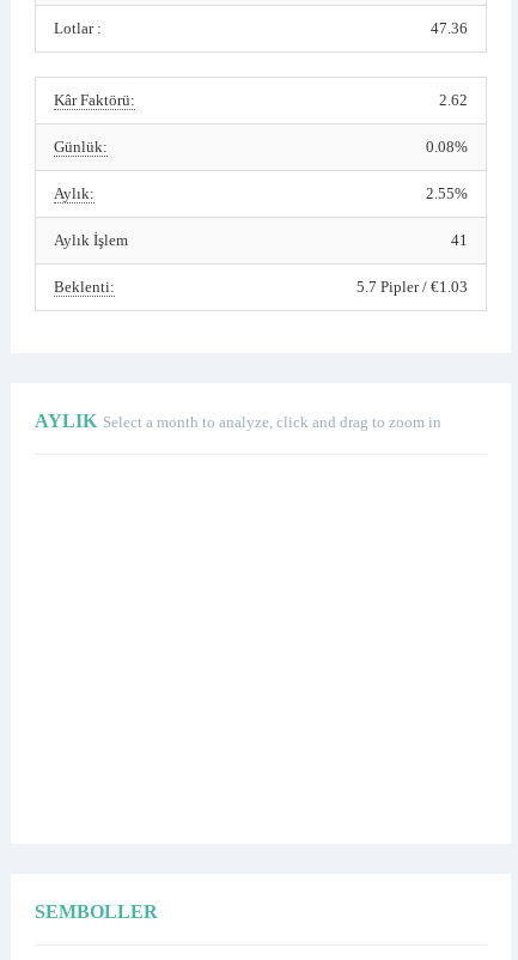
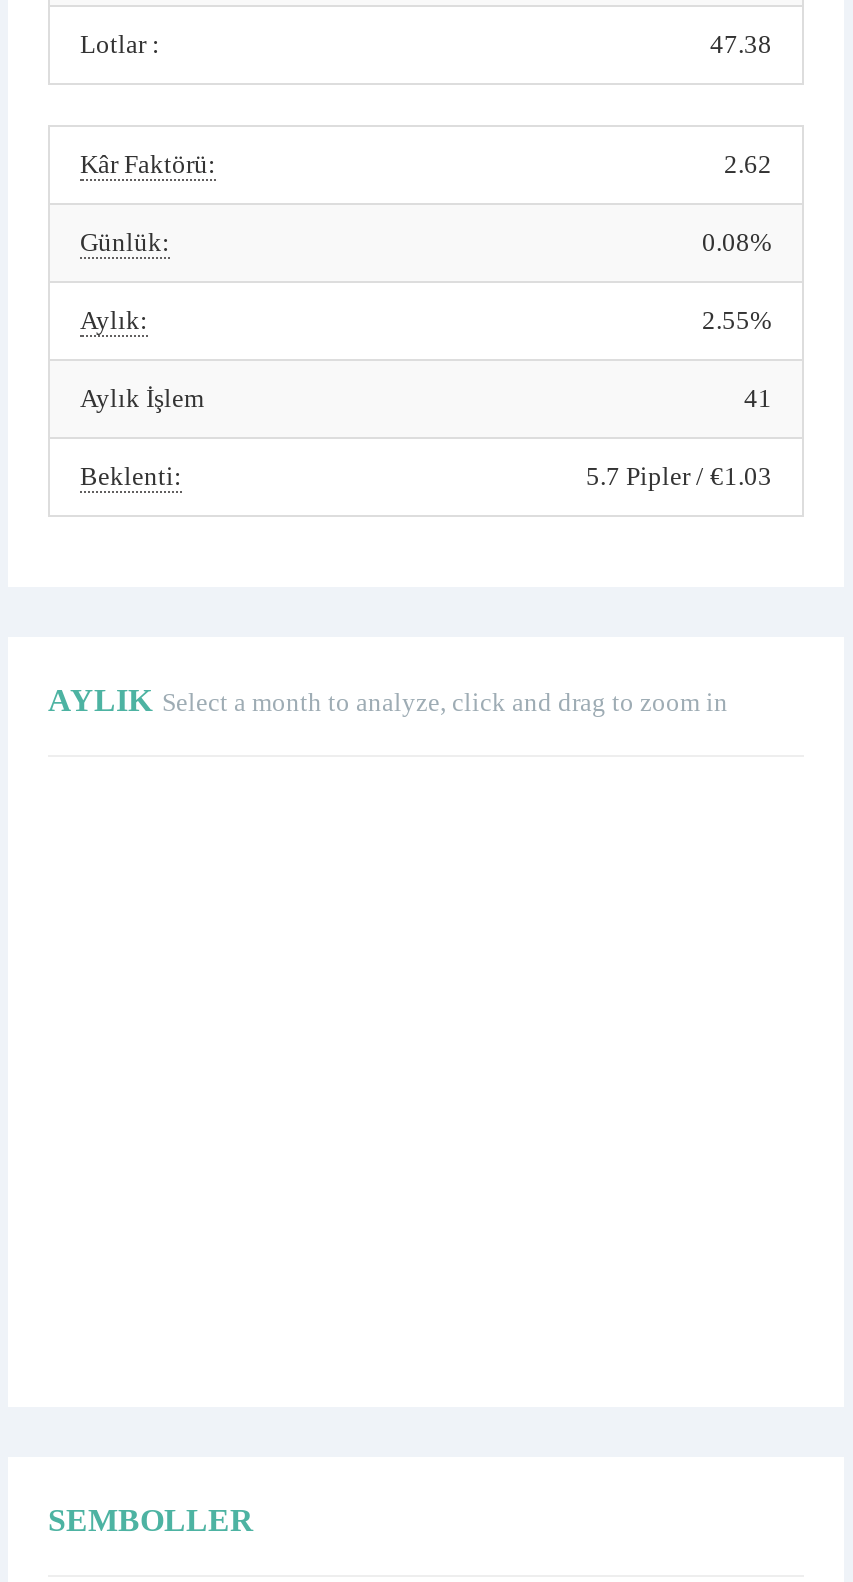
- 47.36
+ 47.38
